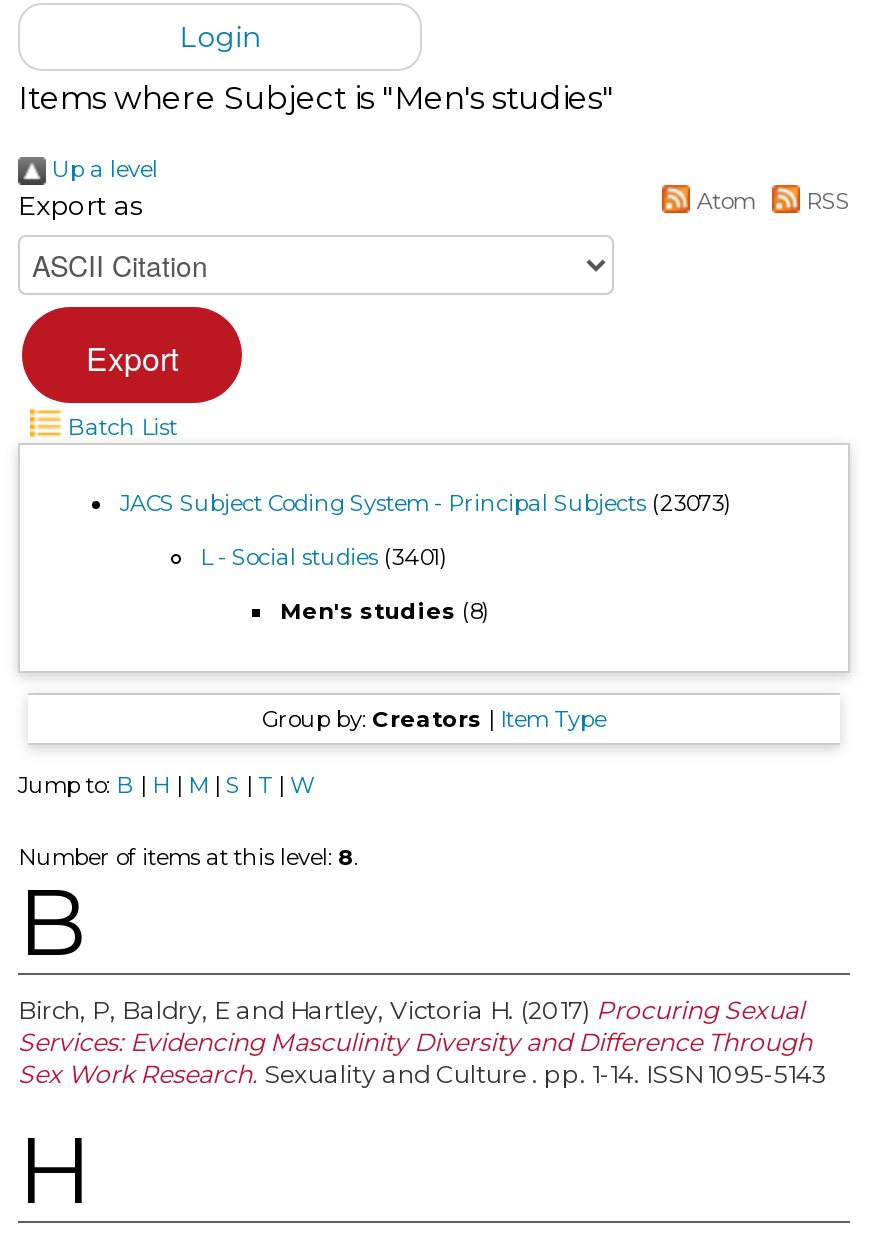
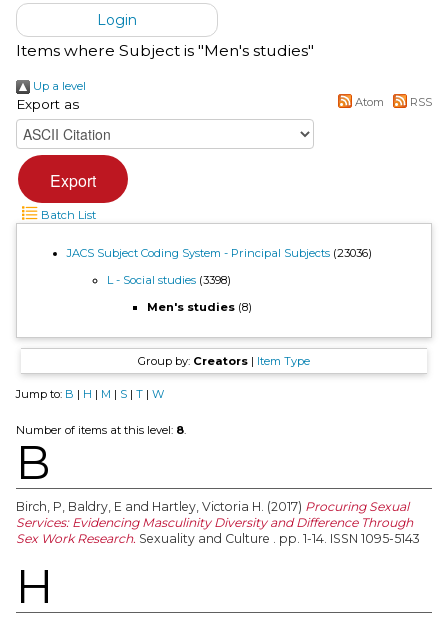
- JACS Subject Coding System - Principal Subjects (23073)
+ JACS Subject Coding System - Principal Subjects (23036)

- L - Social studies (3401)
+ L - Social studies (3398)
